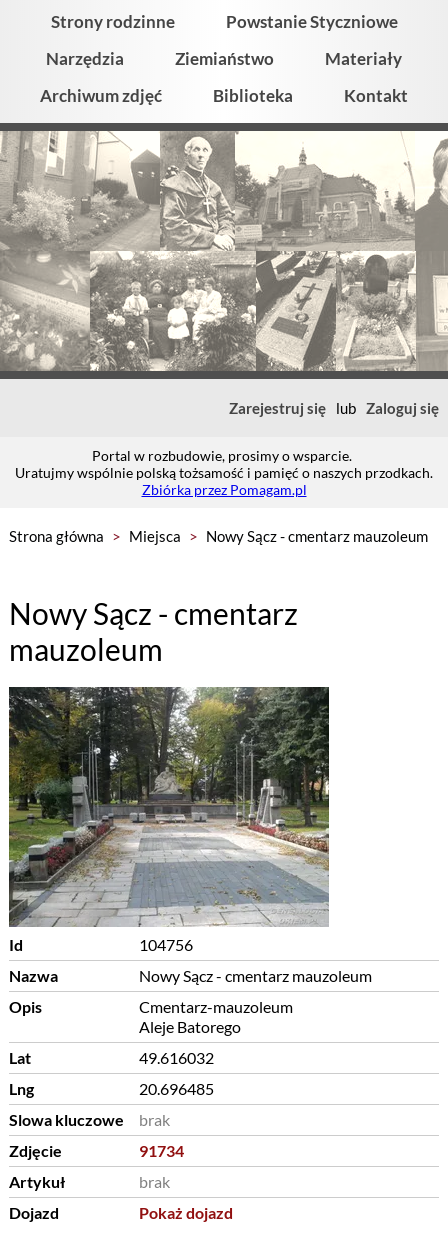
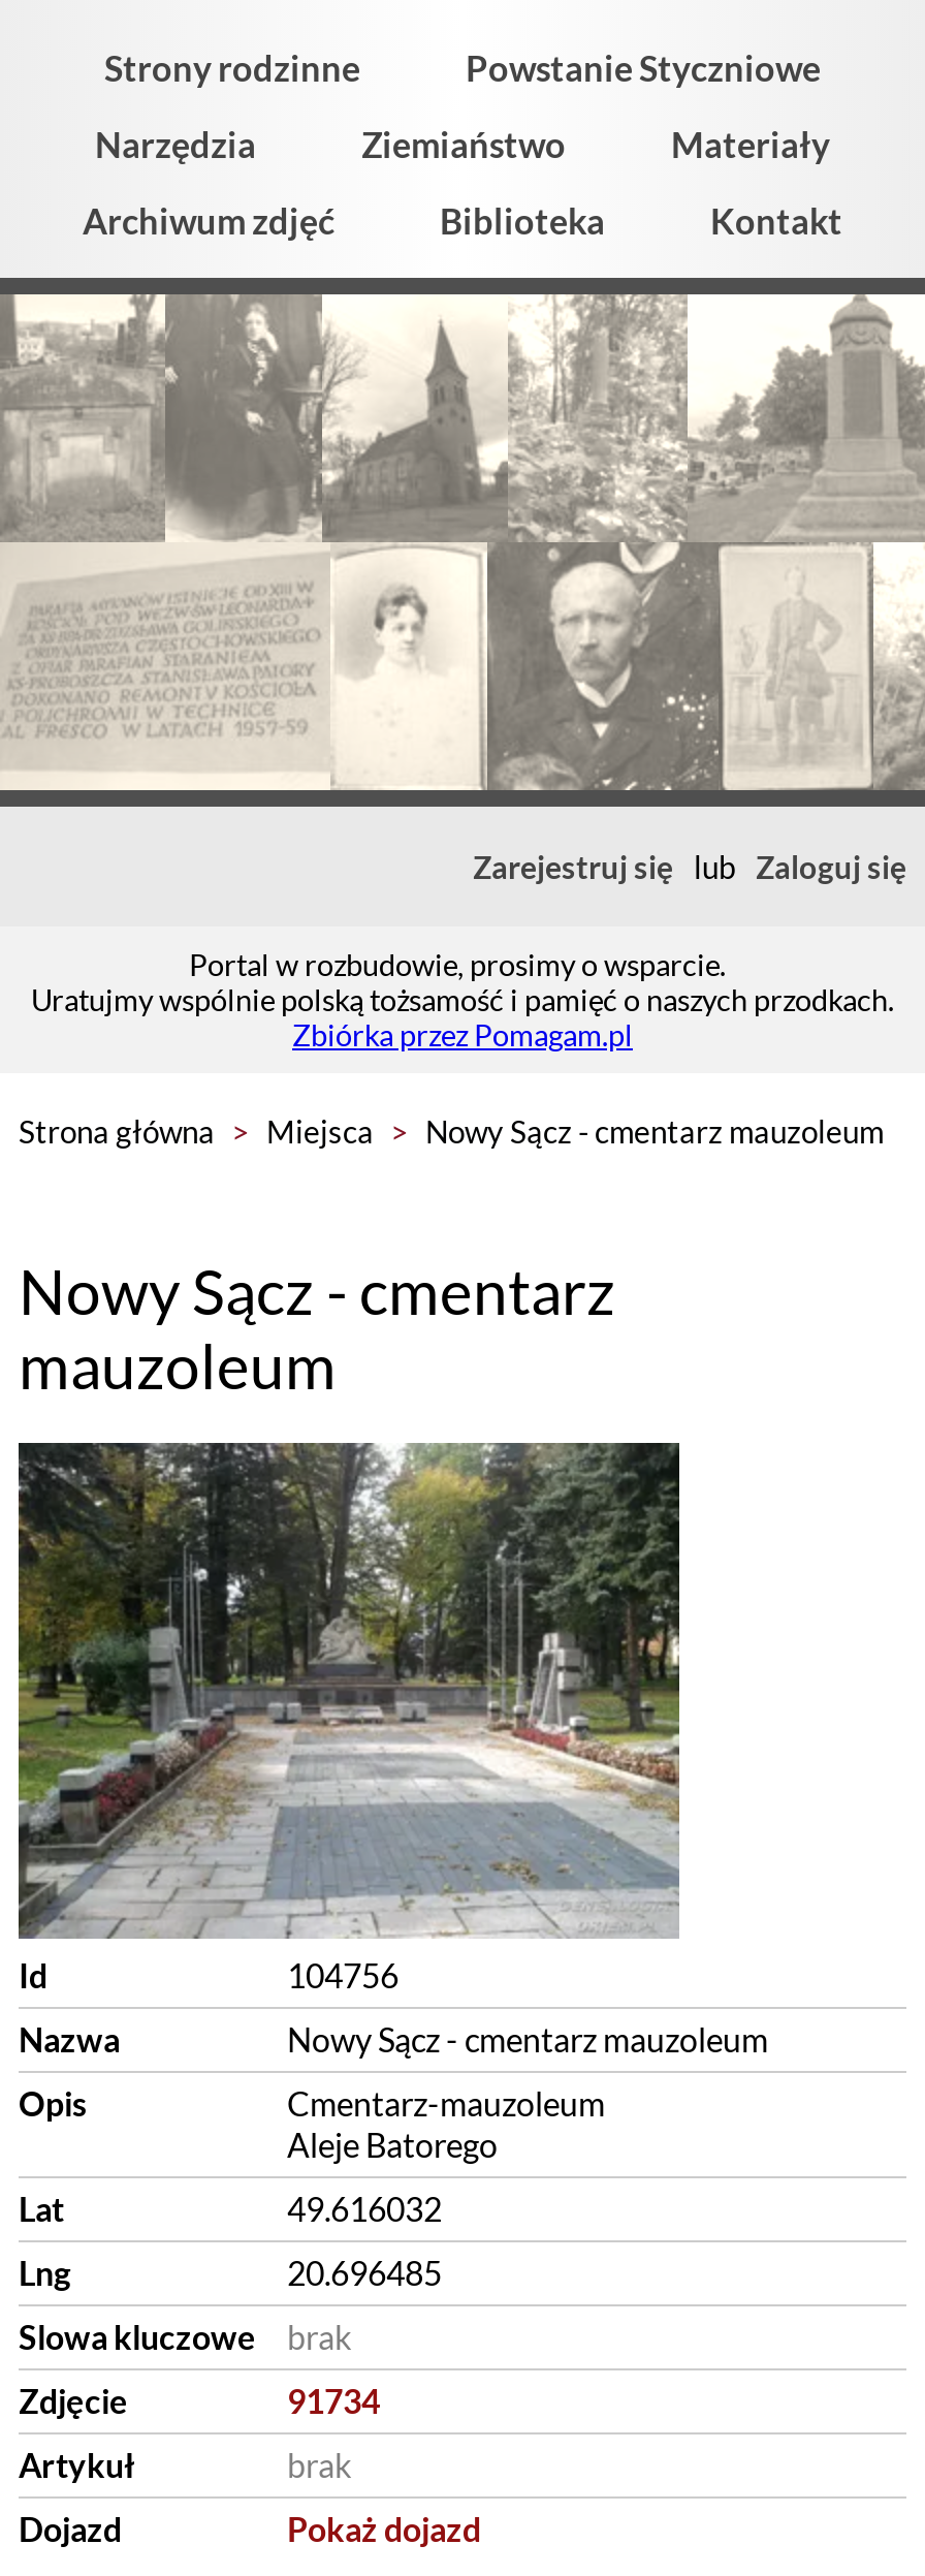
- [image]
+ [image]
